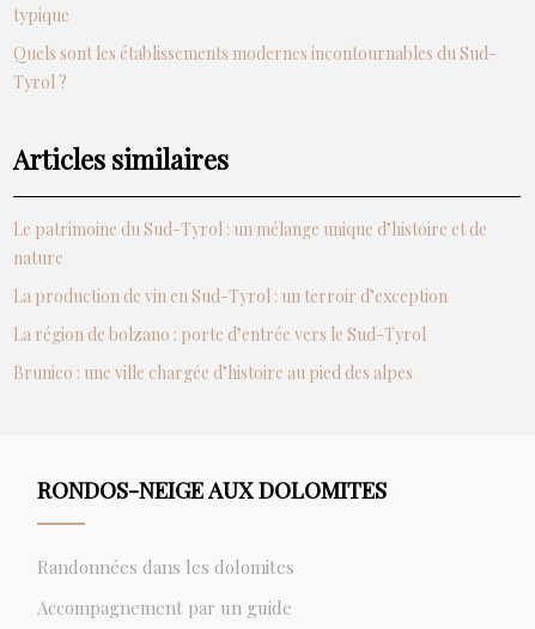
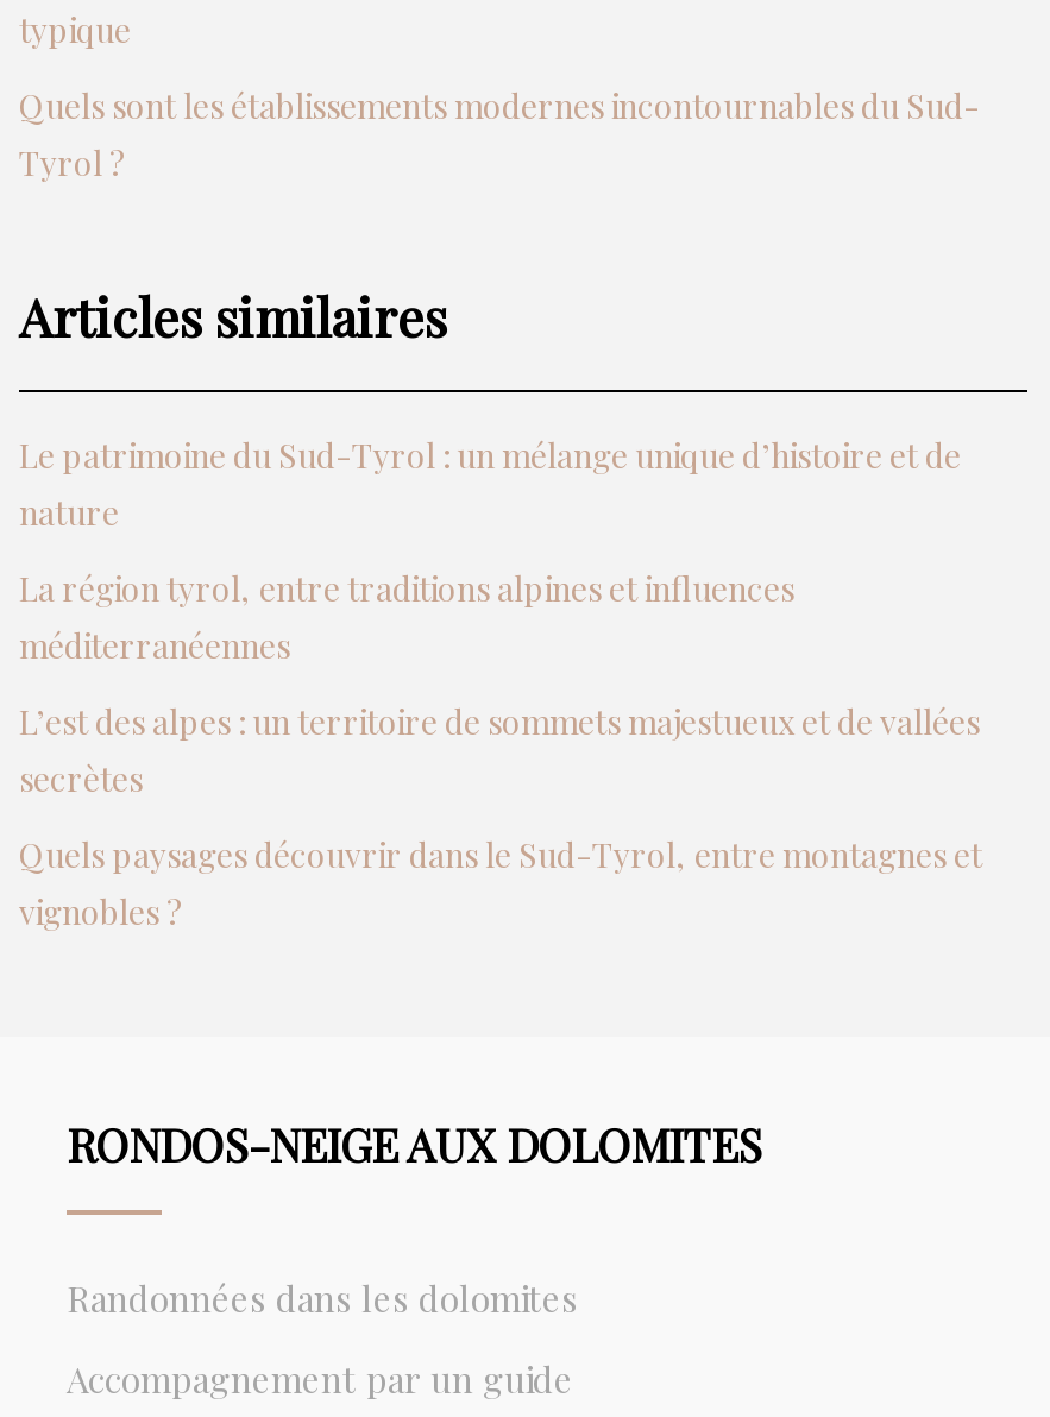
- La production de vin en Sud-Tyrol : un terroir d’exception
+ La région tyrol, entre traditions alpines et influences
+ méditerranéennes

- La région de bolzano : porte d’entrée vers le Sud-Tyrol
+ L’est des alpes : un territoire de sommets majestueux et de vallées
+ secrètes

- Brunico : une ville chargée d’histoire au pied des alpes
+ Quels paysages découvrir dans le Sud-Tyrol, entre montagnes et
+ vignobles ?
